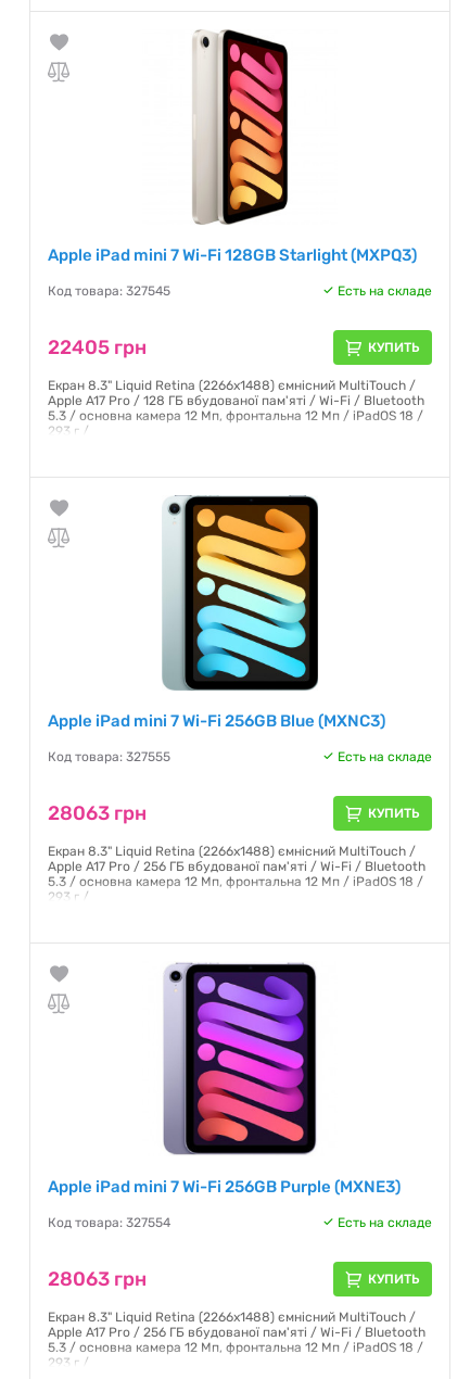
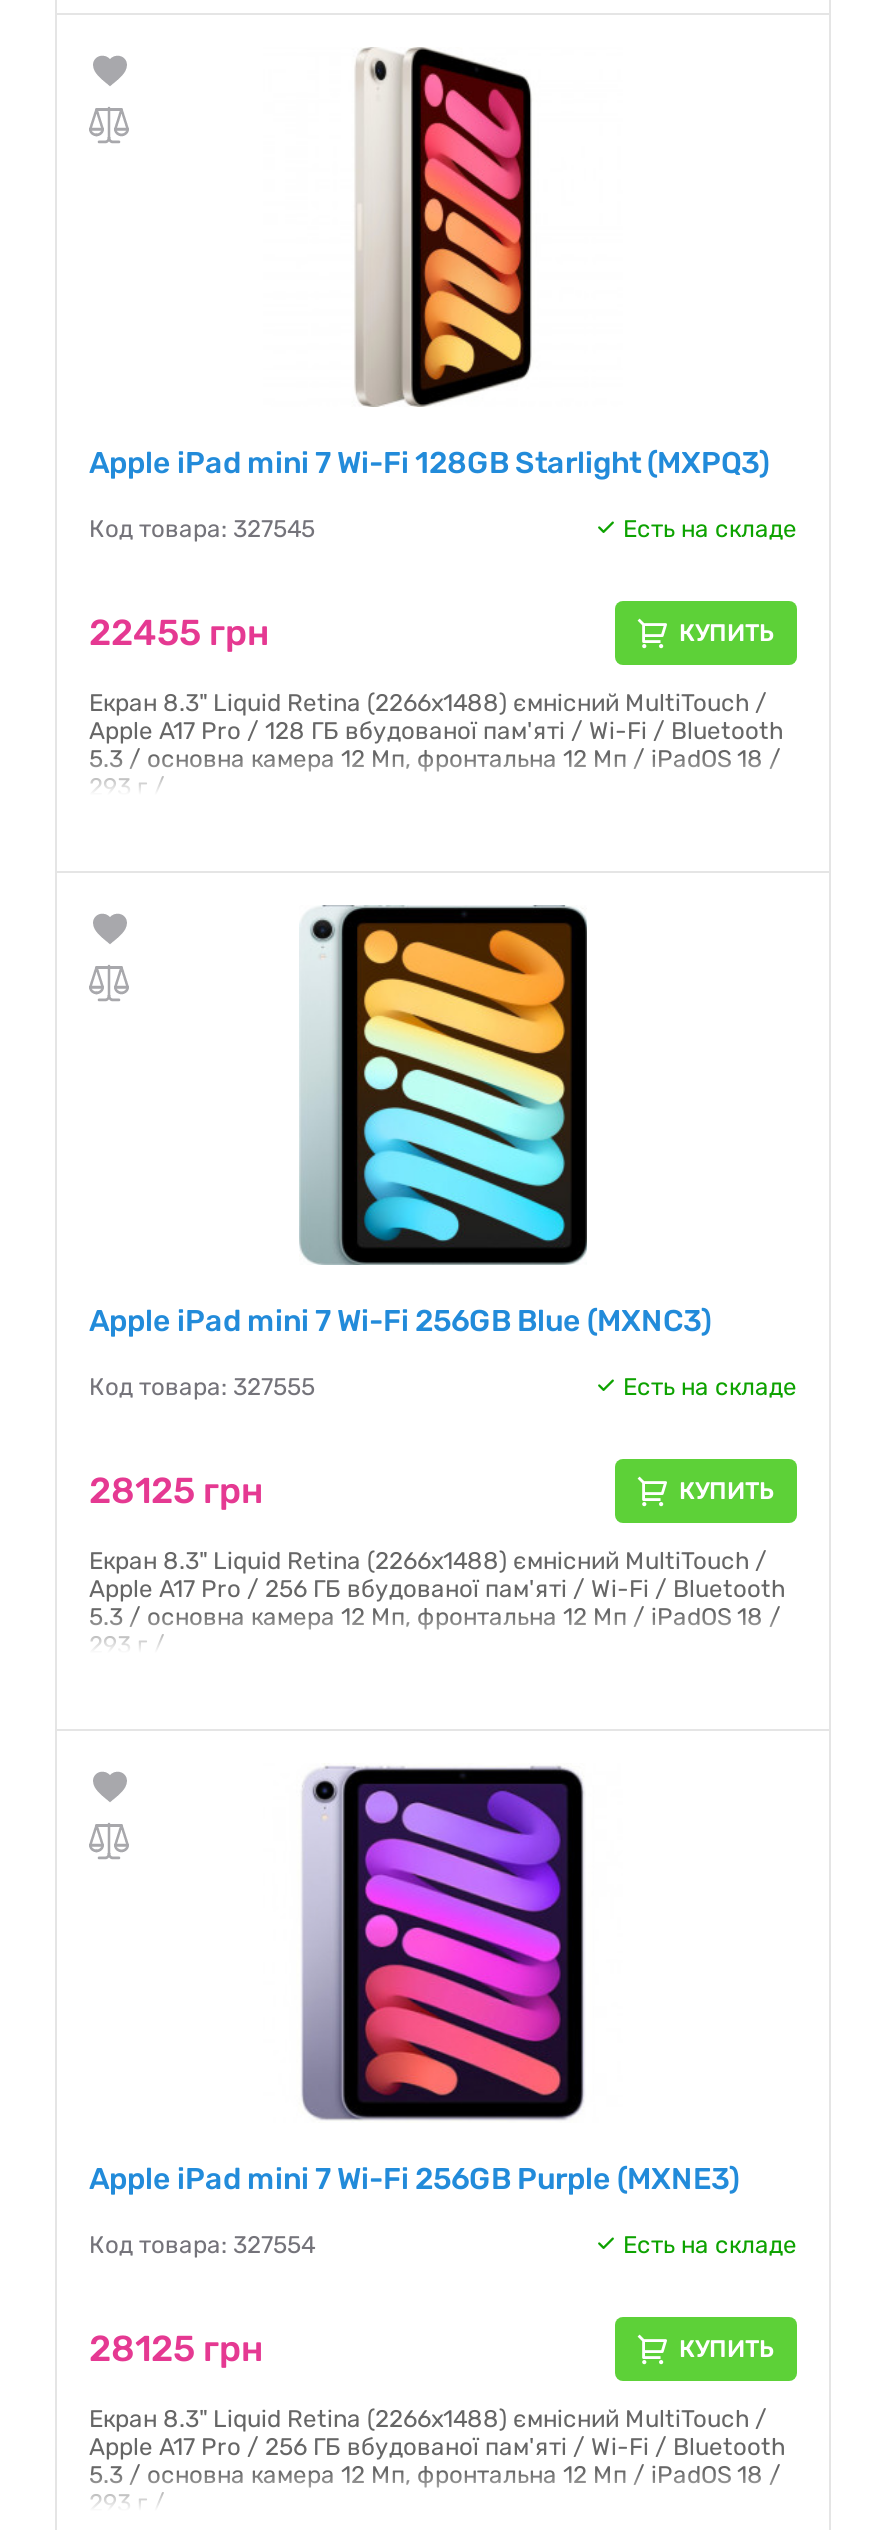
- 22405 грн
+ 22455 грн

- 28063 грн
+ 28125 грн

- 28063 грн
+ 28125 грн
